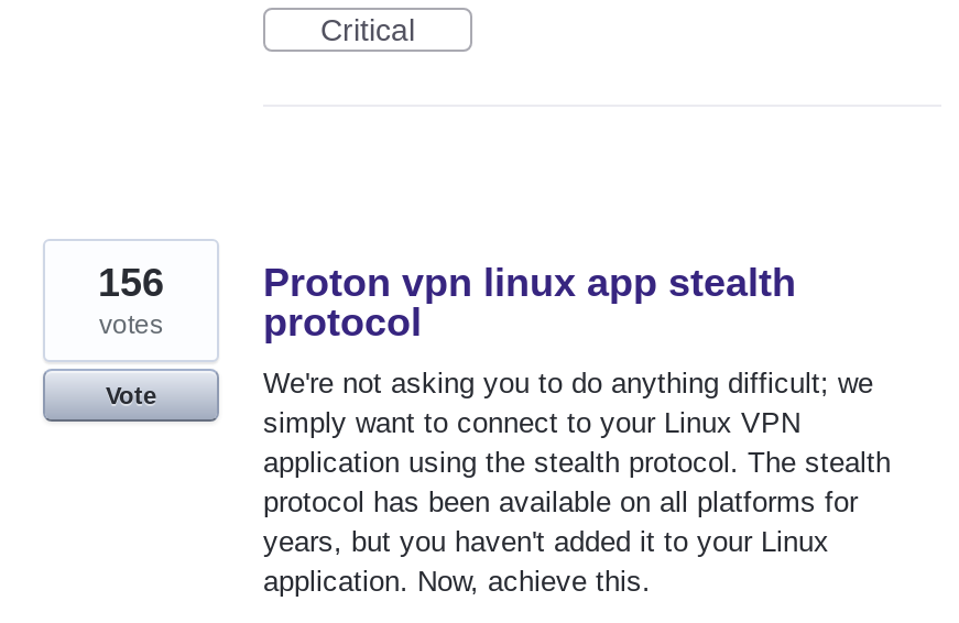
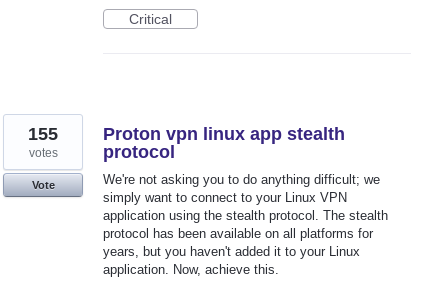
- 156
+ 155
